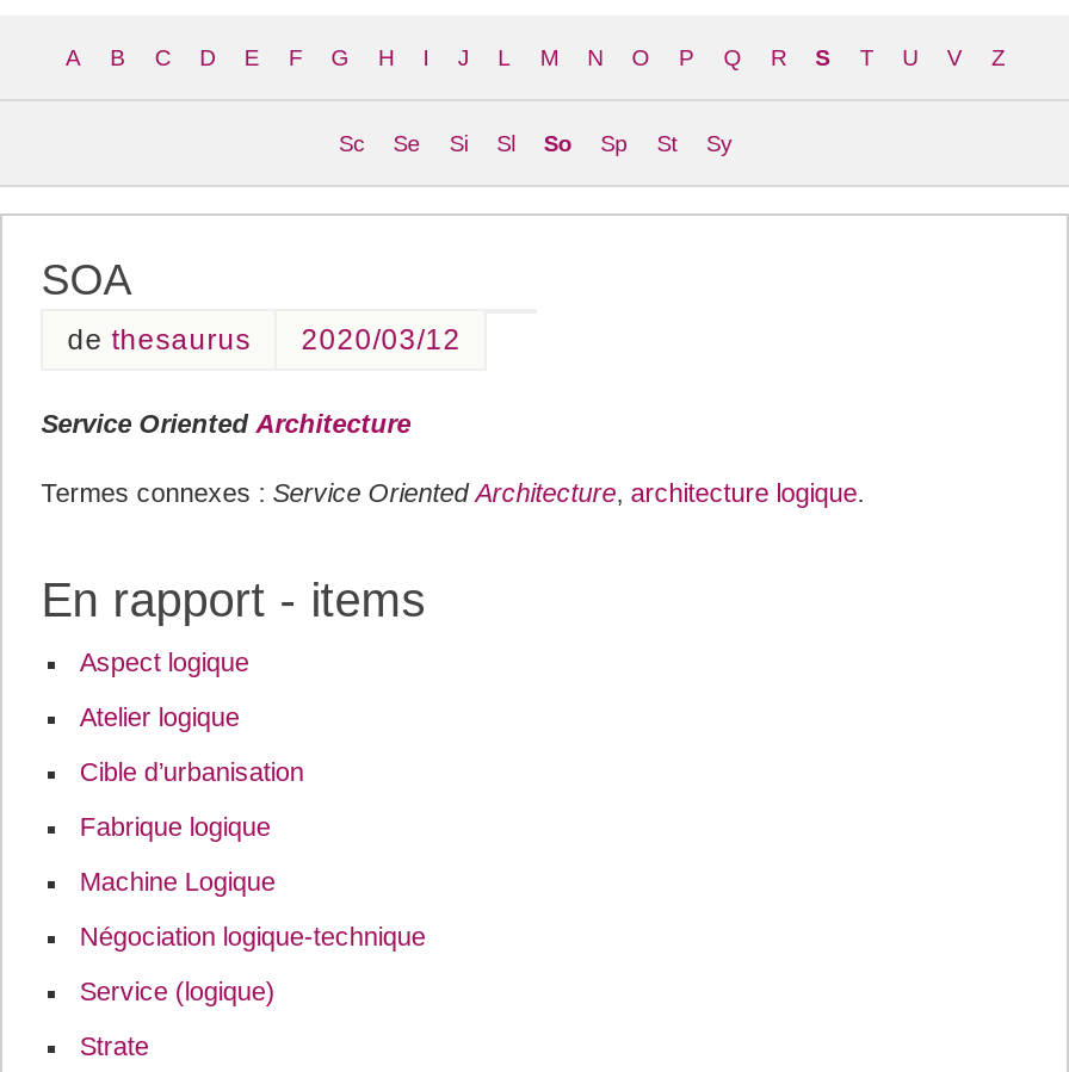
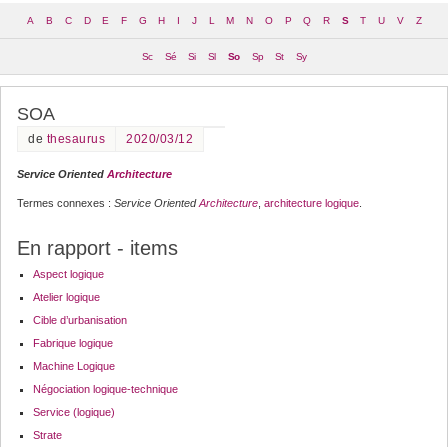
- Se
+ Sé
